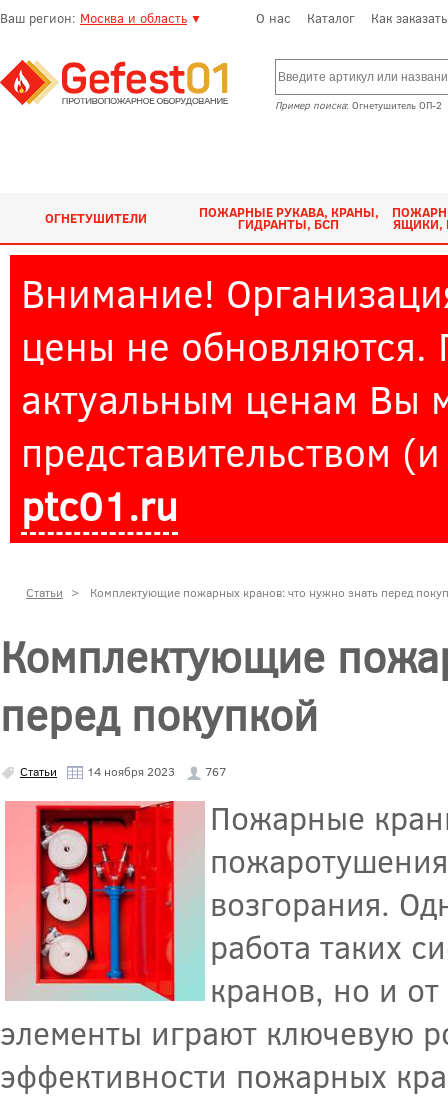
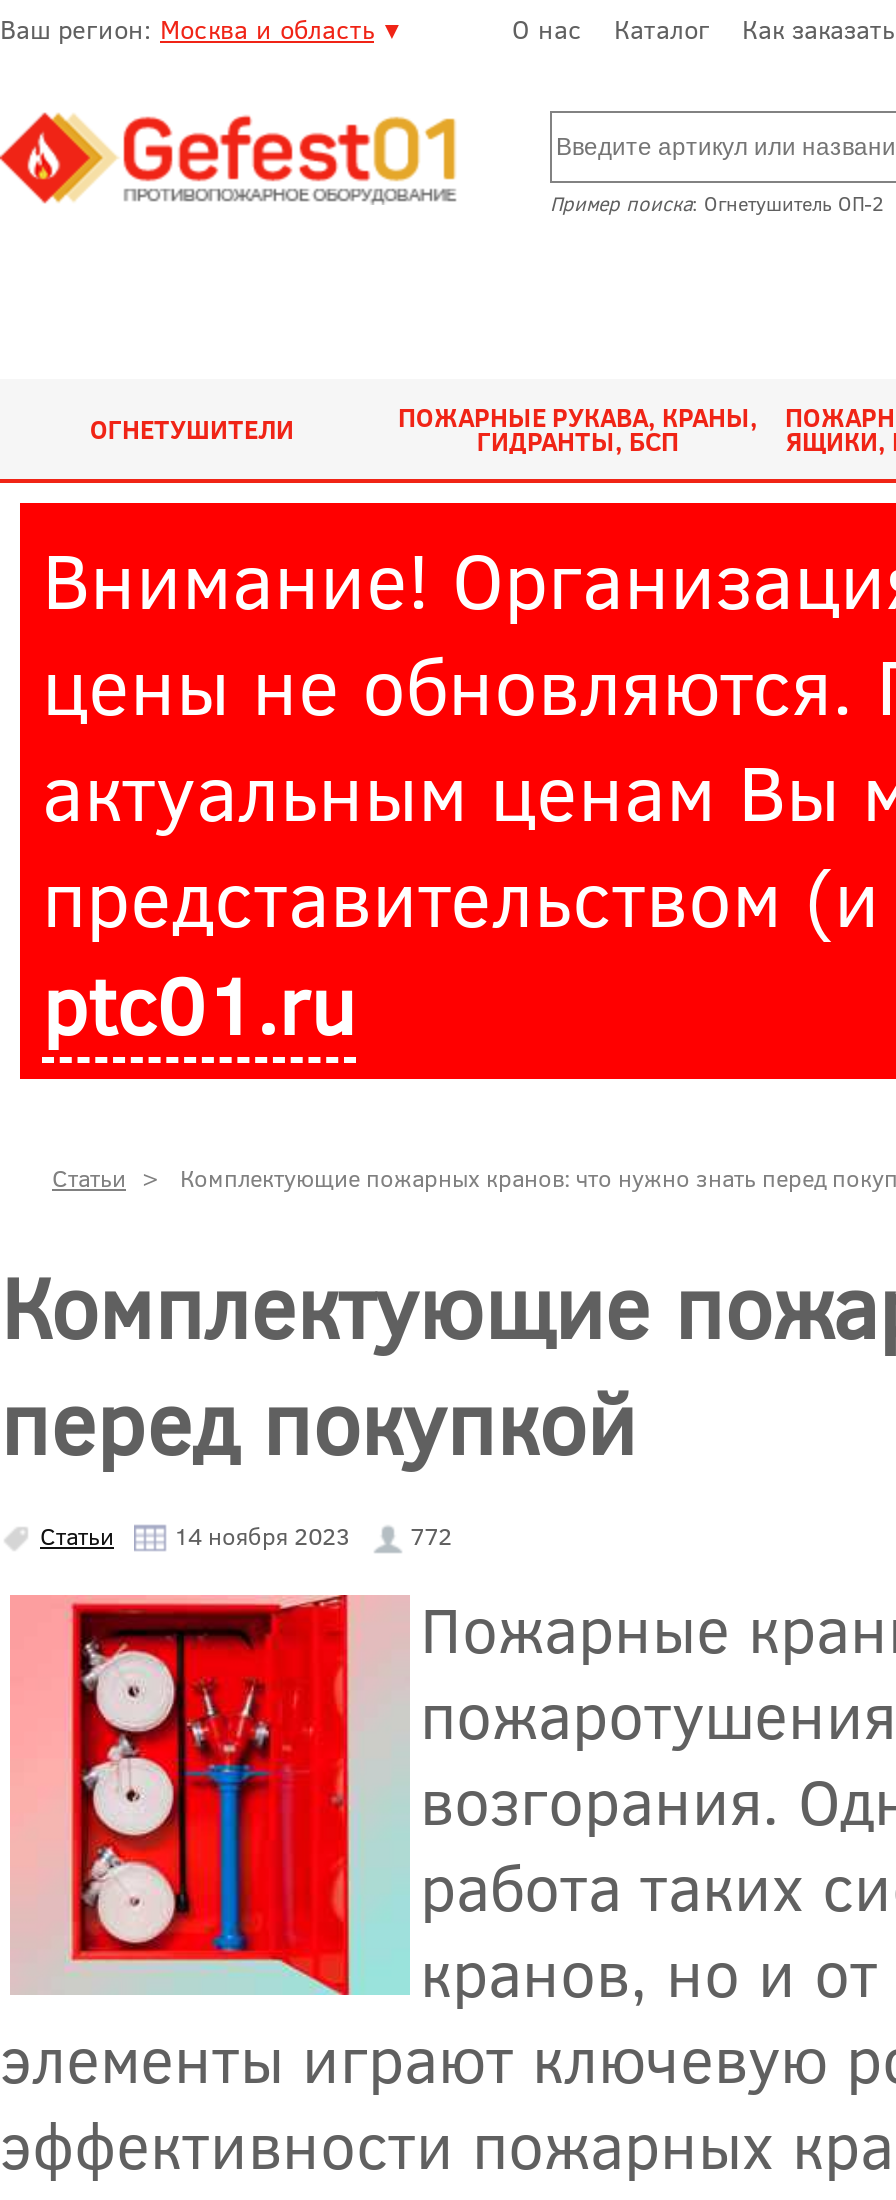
- Статьи 14 ноября 2023 767
+ Статьи 14 ноября 2023 772
